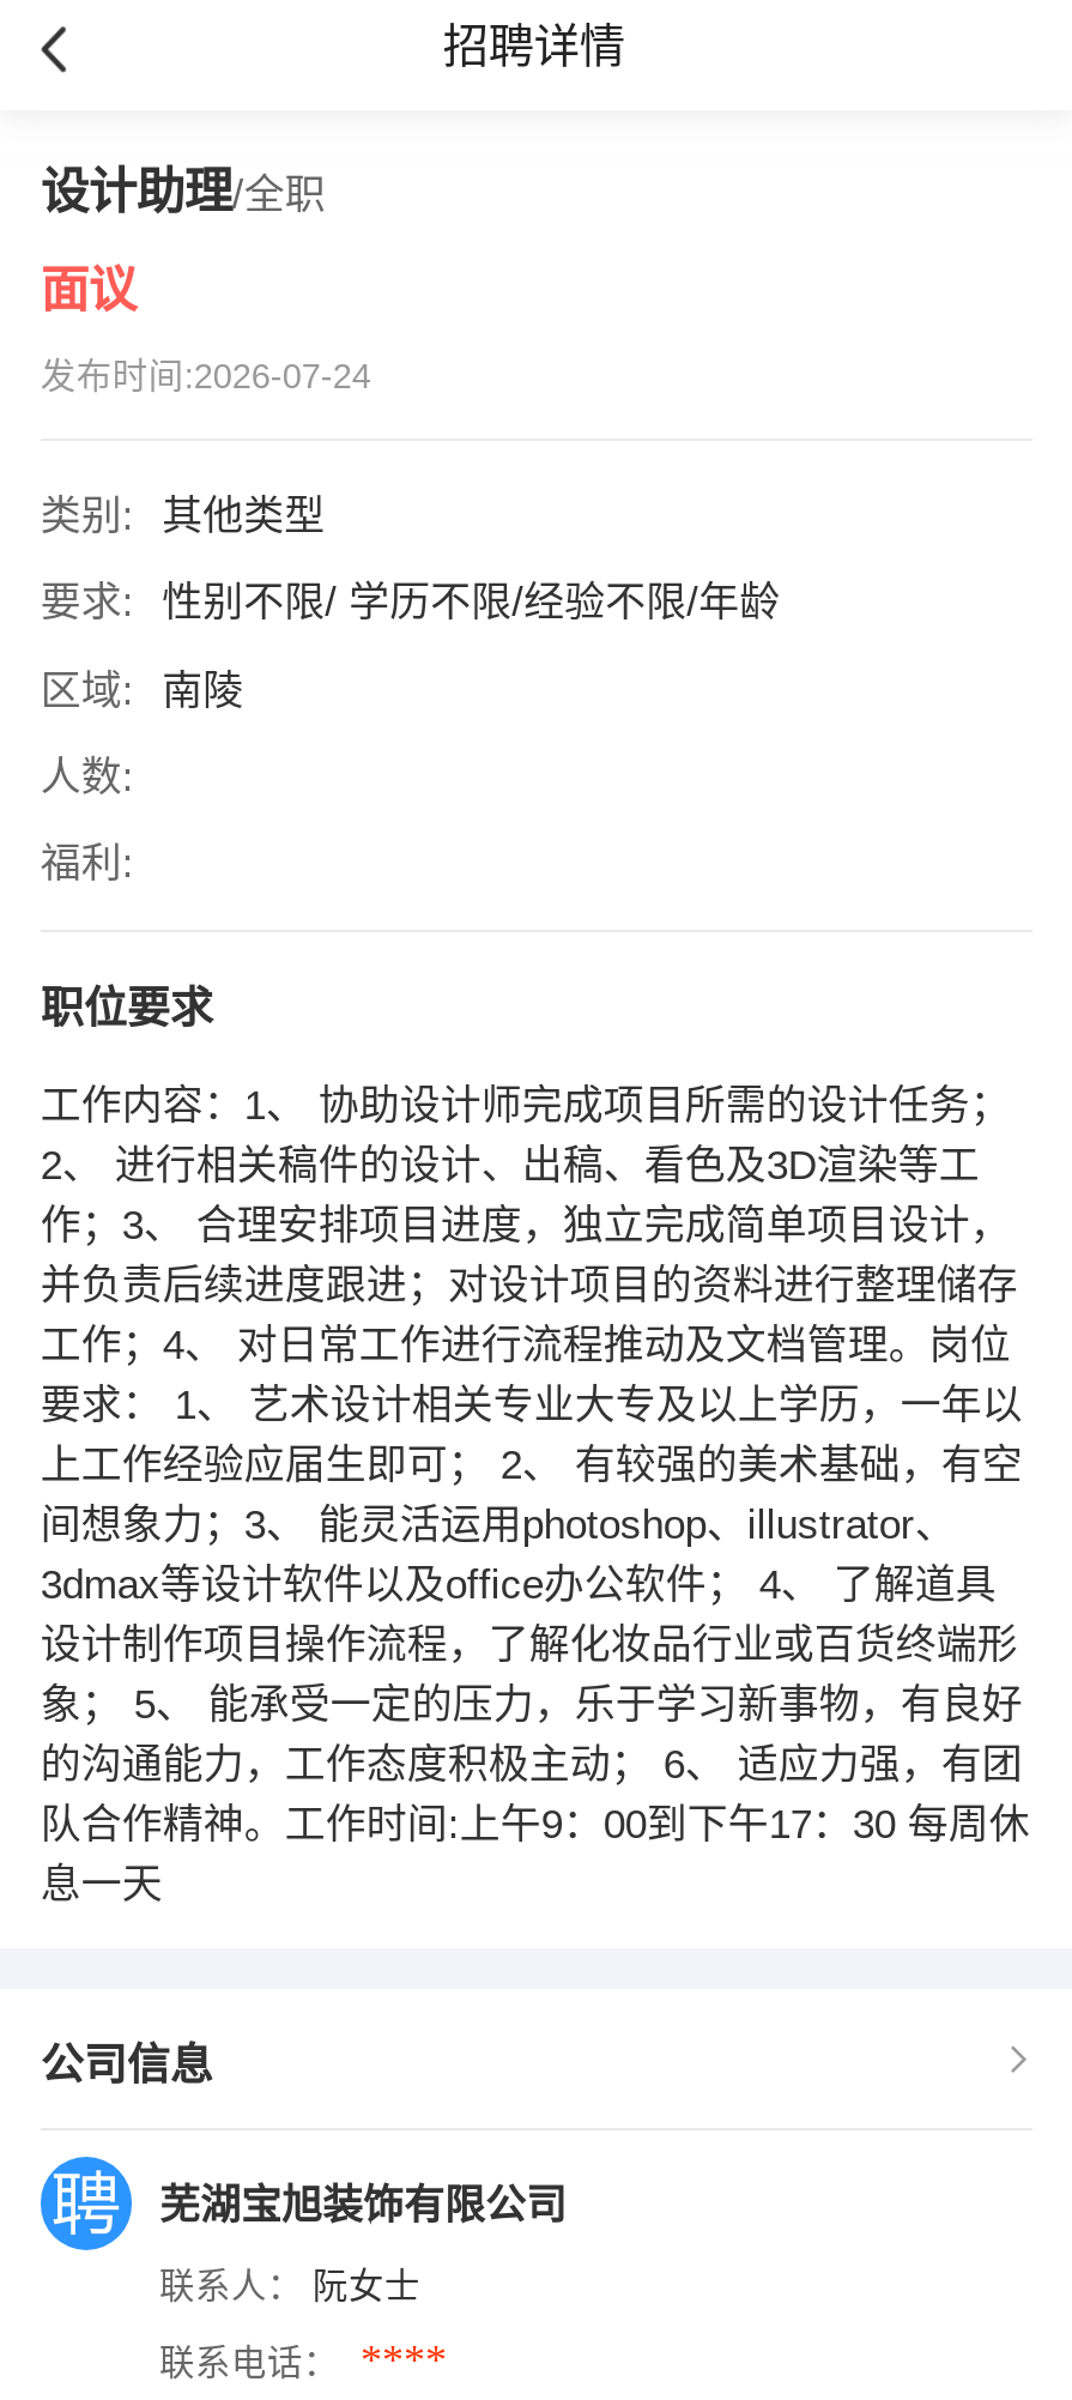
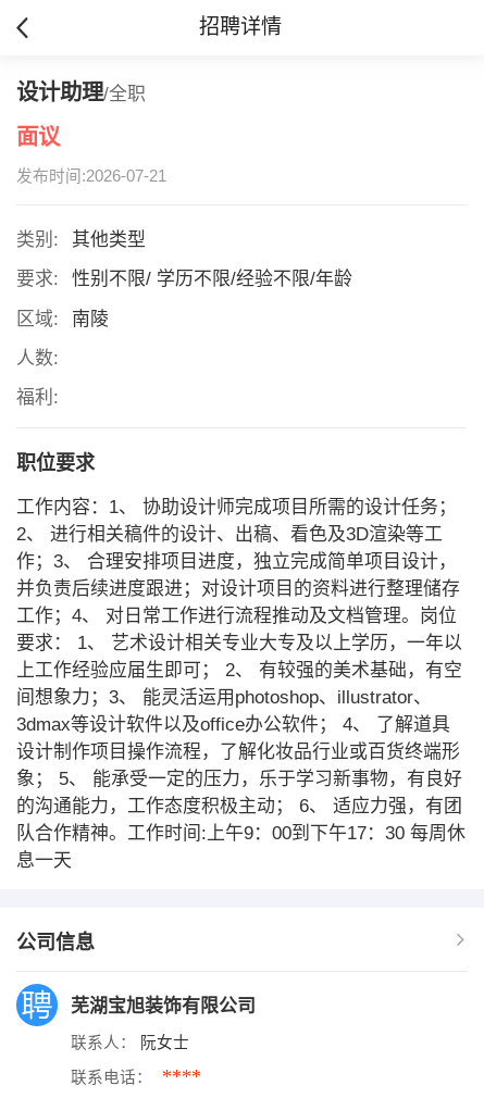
- 发布时间:2026-07-24
+ 发布时间:2026-07-21
